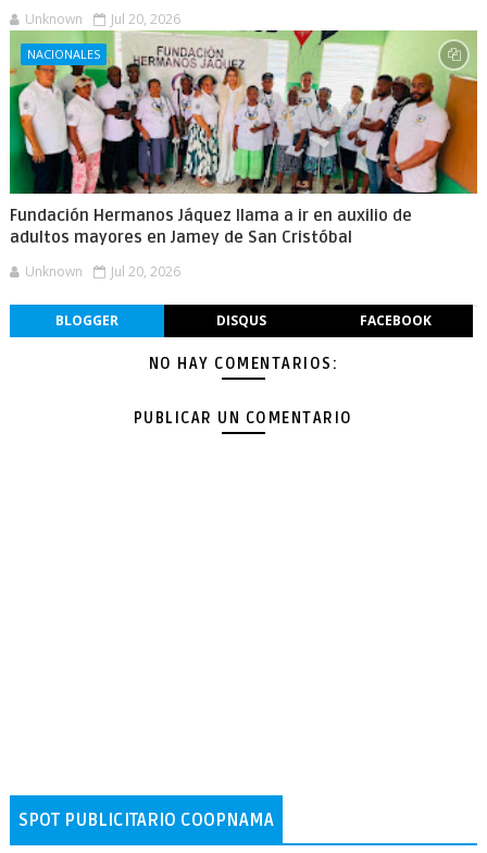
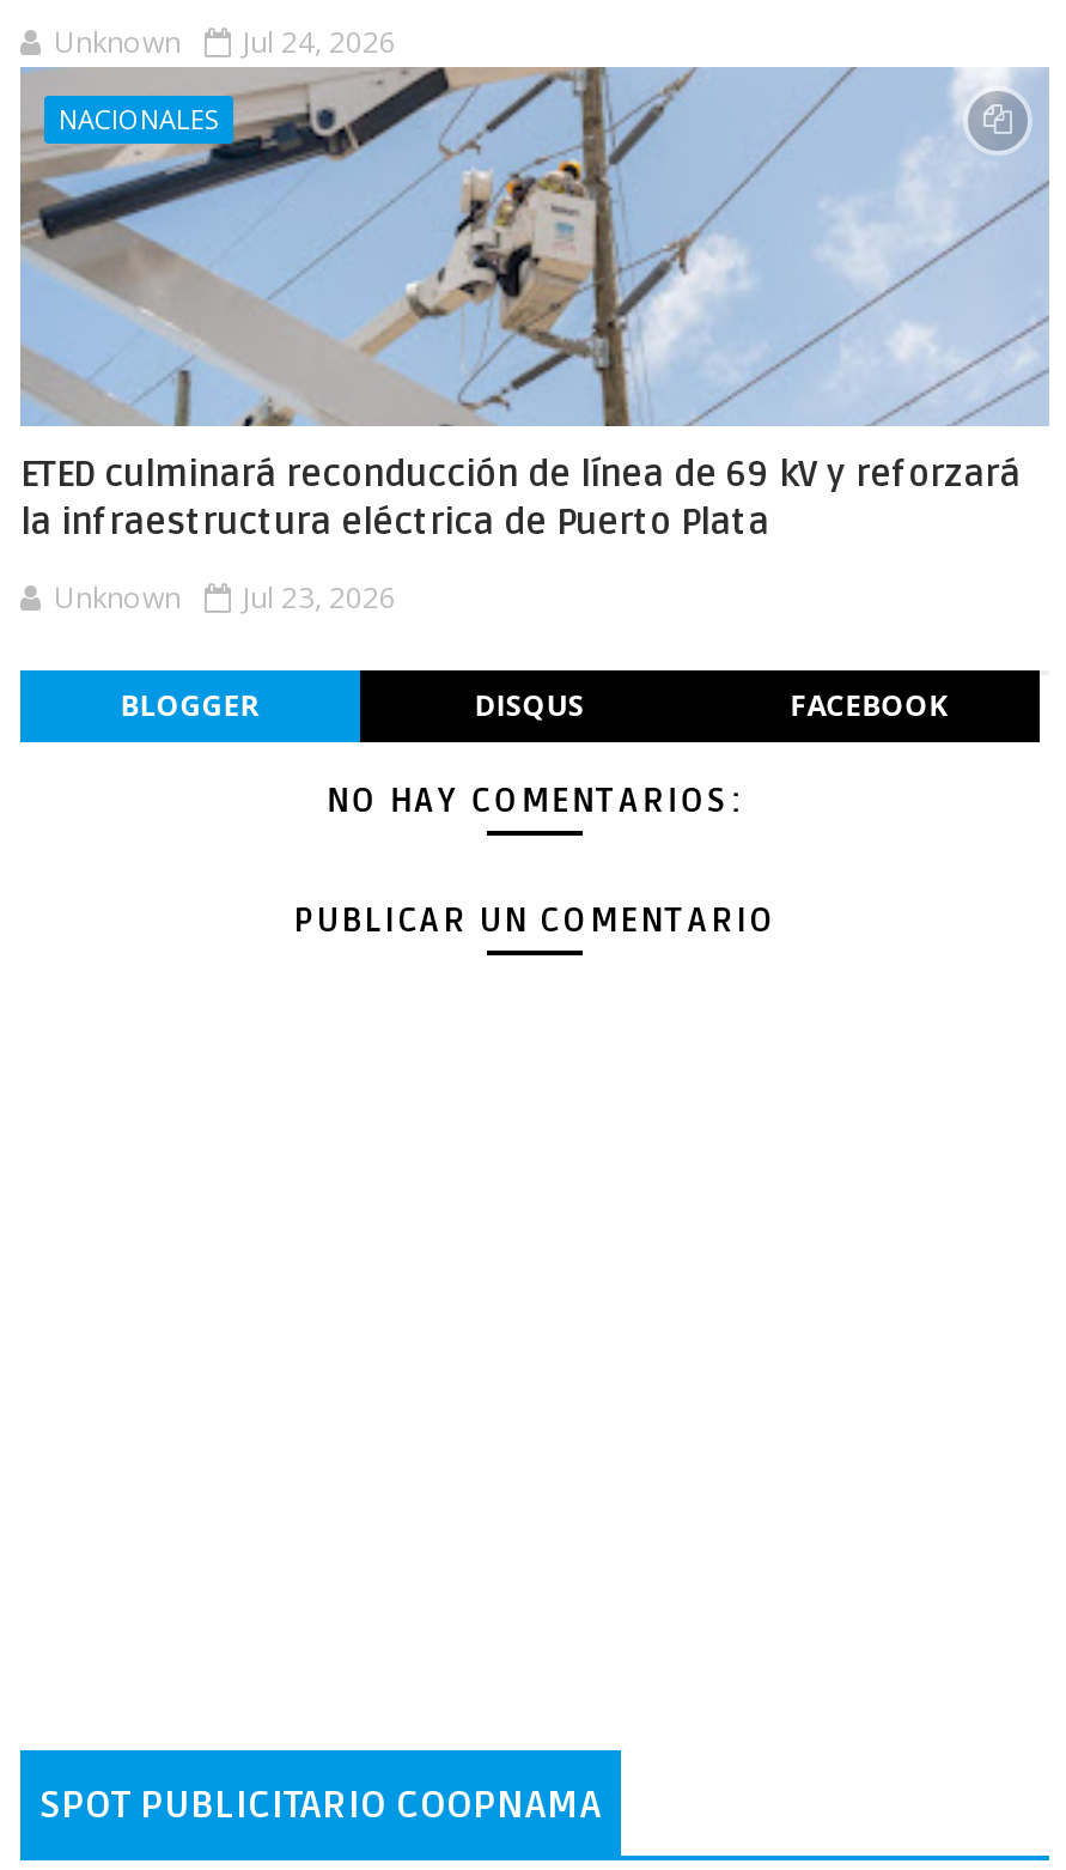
- Unknown Jul 20, 2026
+ Unknown Jul 24, 2026

- [image]
- Fundación Hermanos Jáquez llama a ir en auxilio de
- adultos mayores en Jamey de San Cristóbal
+ [image]
+ ETED culminará reconducción de línea de 69 kV y reforzará
+ la infraestructura eléctrica de Puerto Plata

- Unknown Jul 20, 2026
+ Unknown Jul 23, 2026
